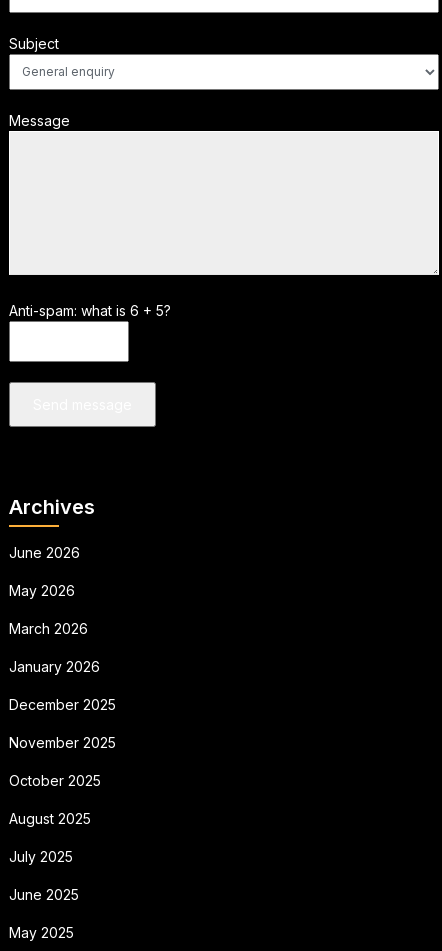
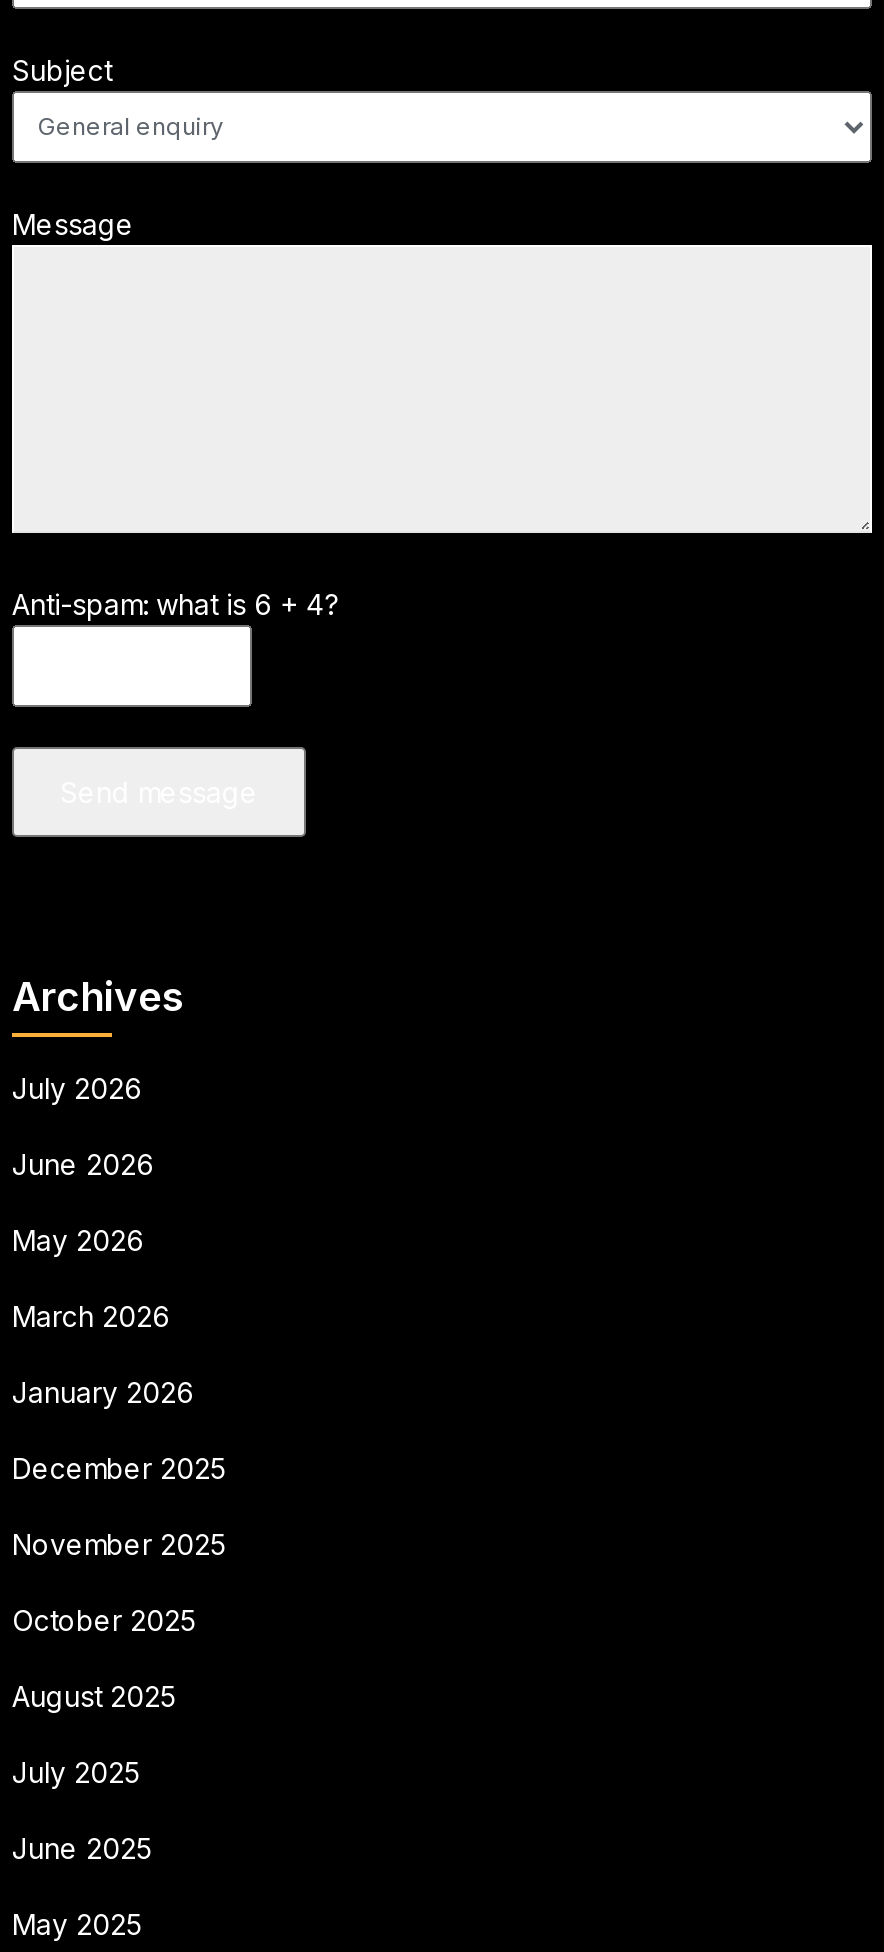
- Anti-spam: what is 6 + 5?
+ Anti-spam: what is 6 + 4?

+ July 2026
